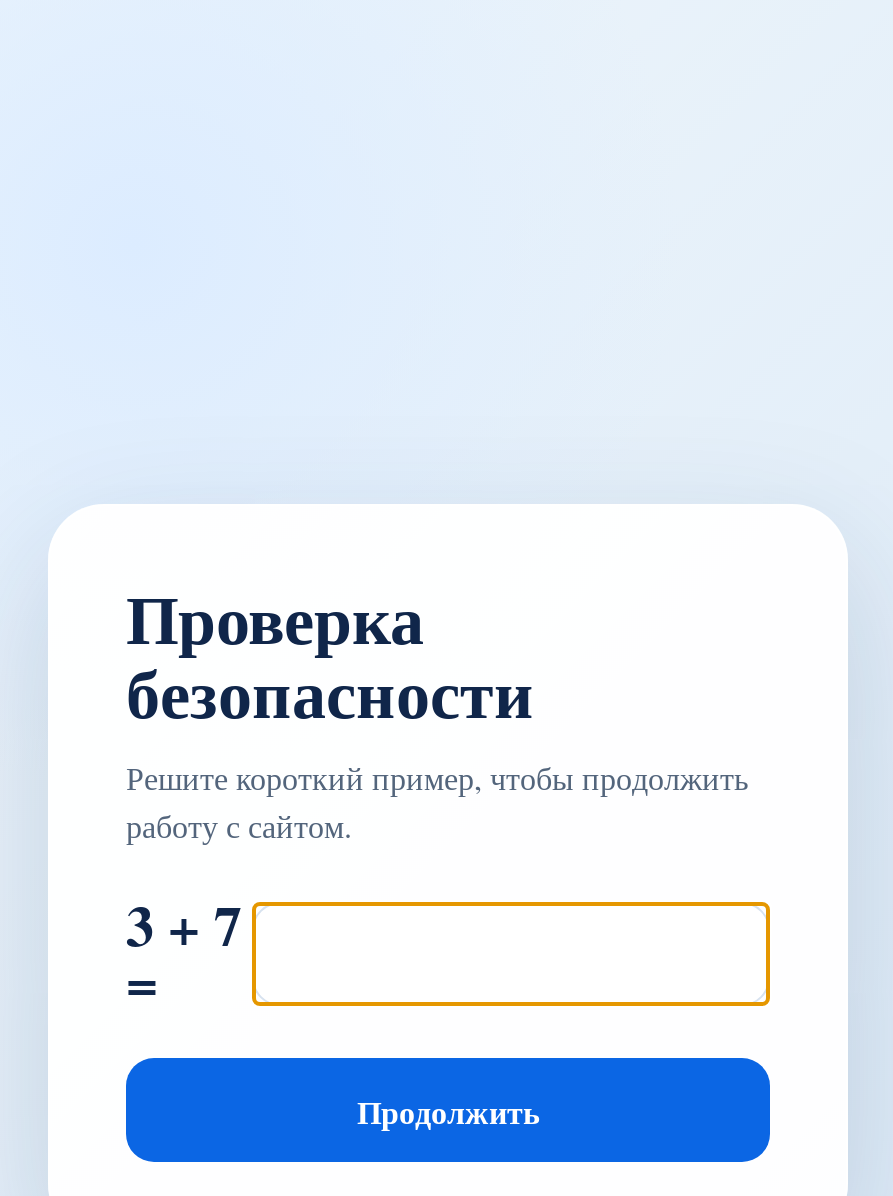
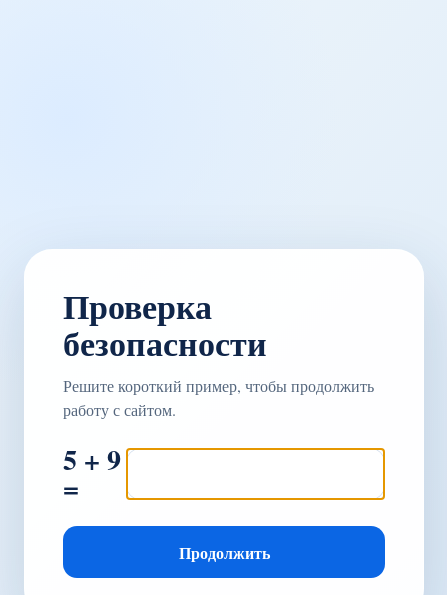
- 3 + 7
+ 5 + 9
